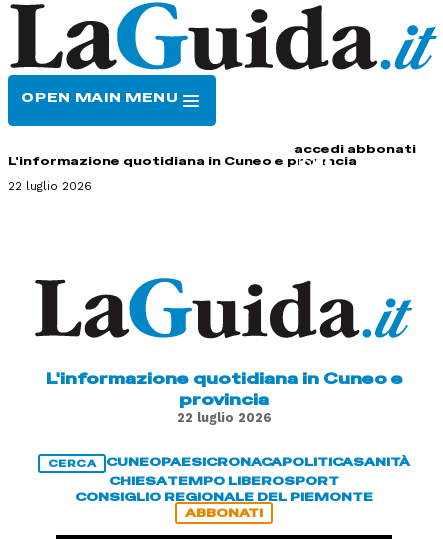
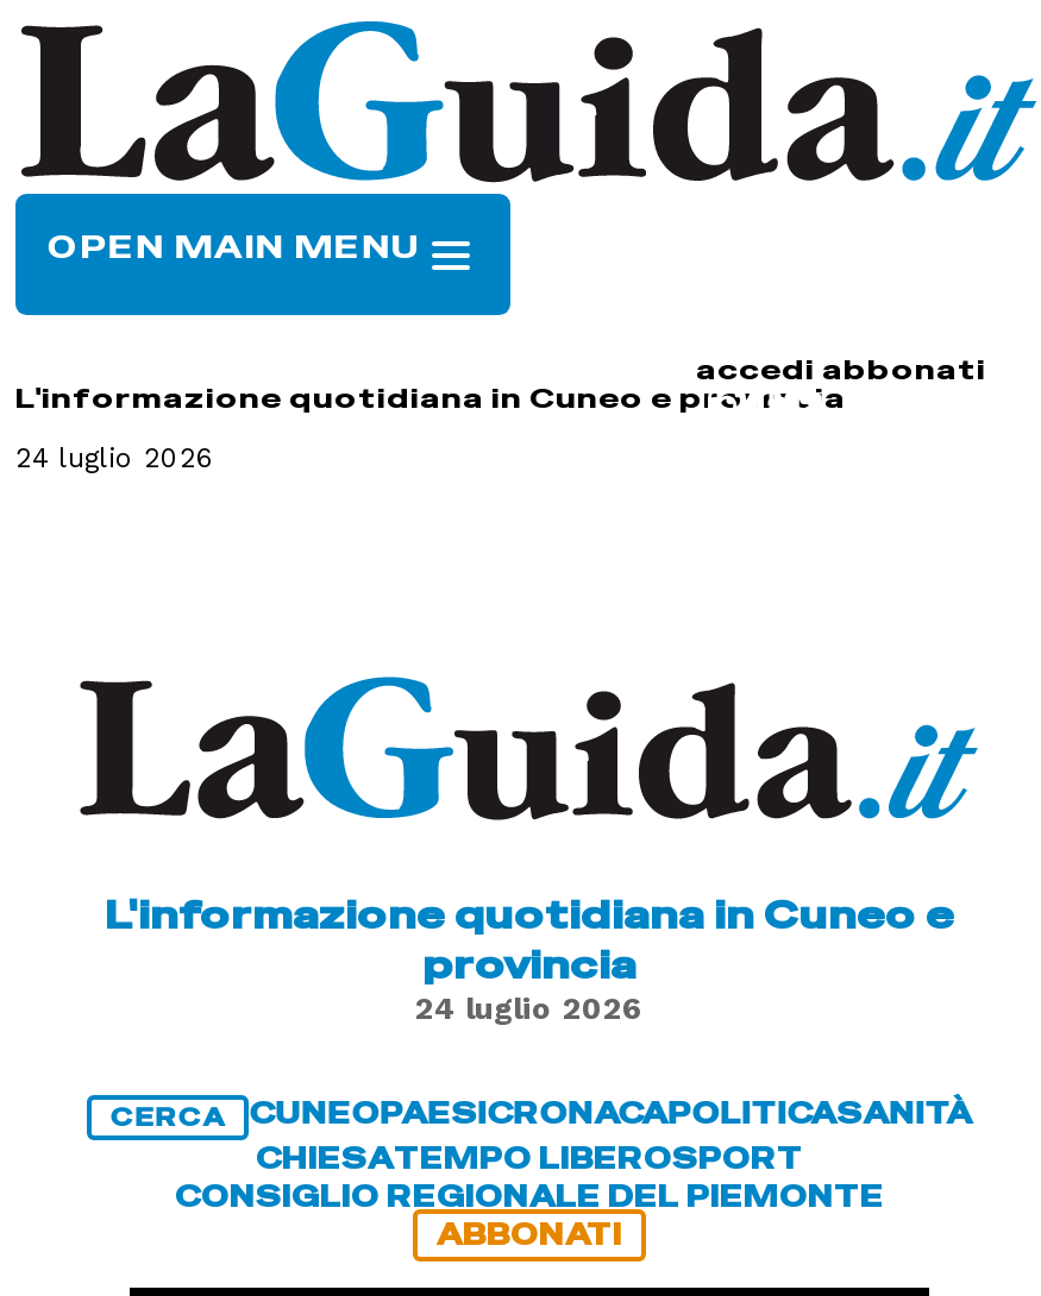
- 22 luglio 2026
+ 24 luglio 2026

- 22 luglio 2026
+ 24 luglio 2026
